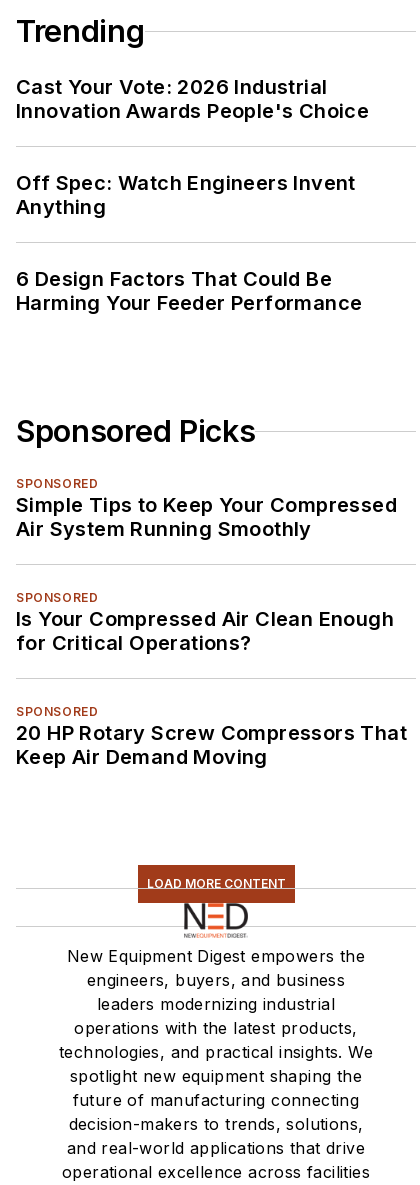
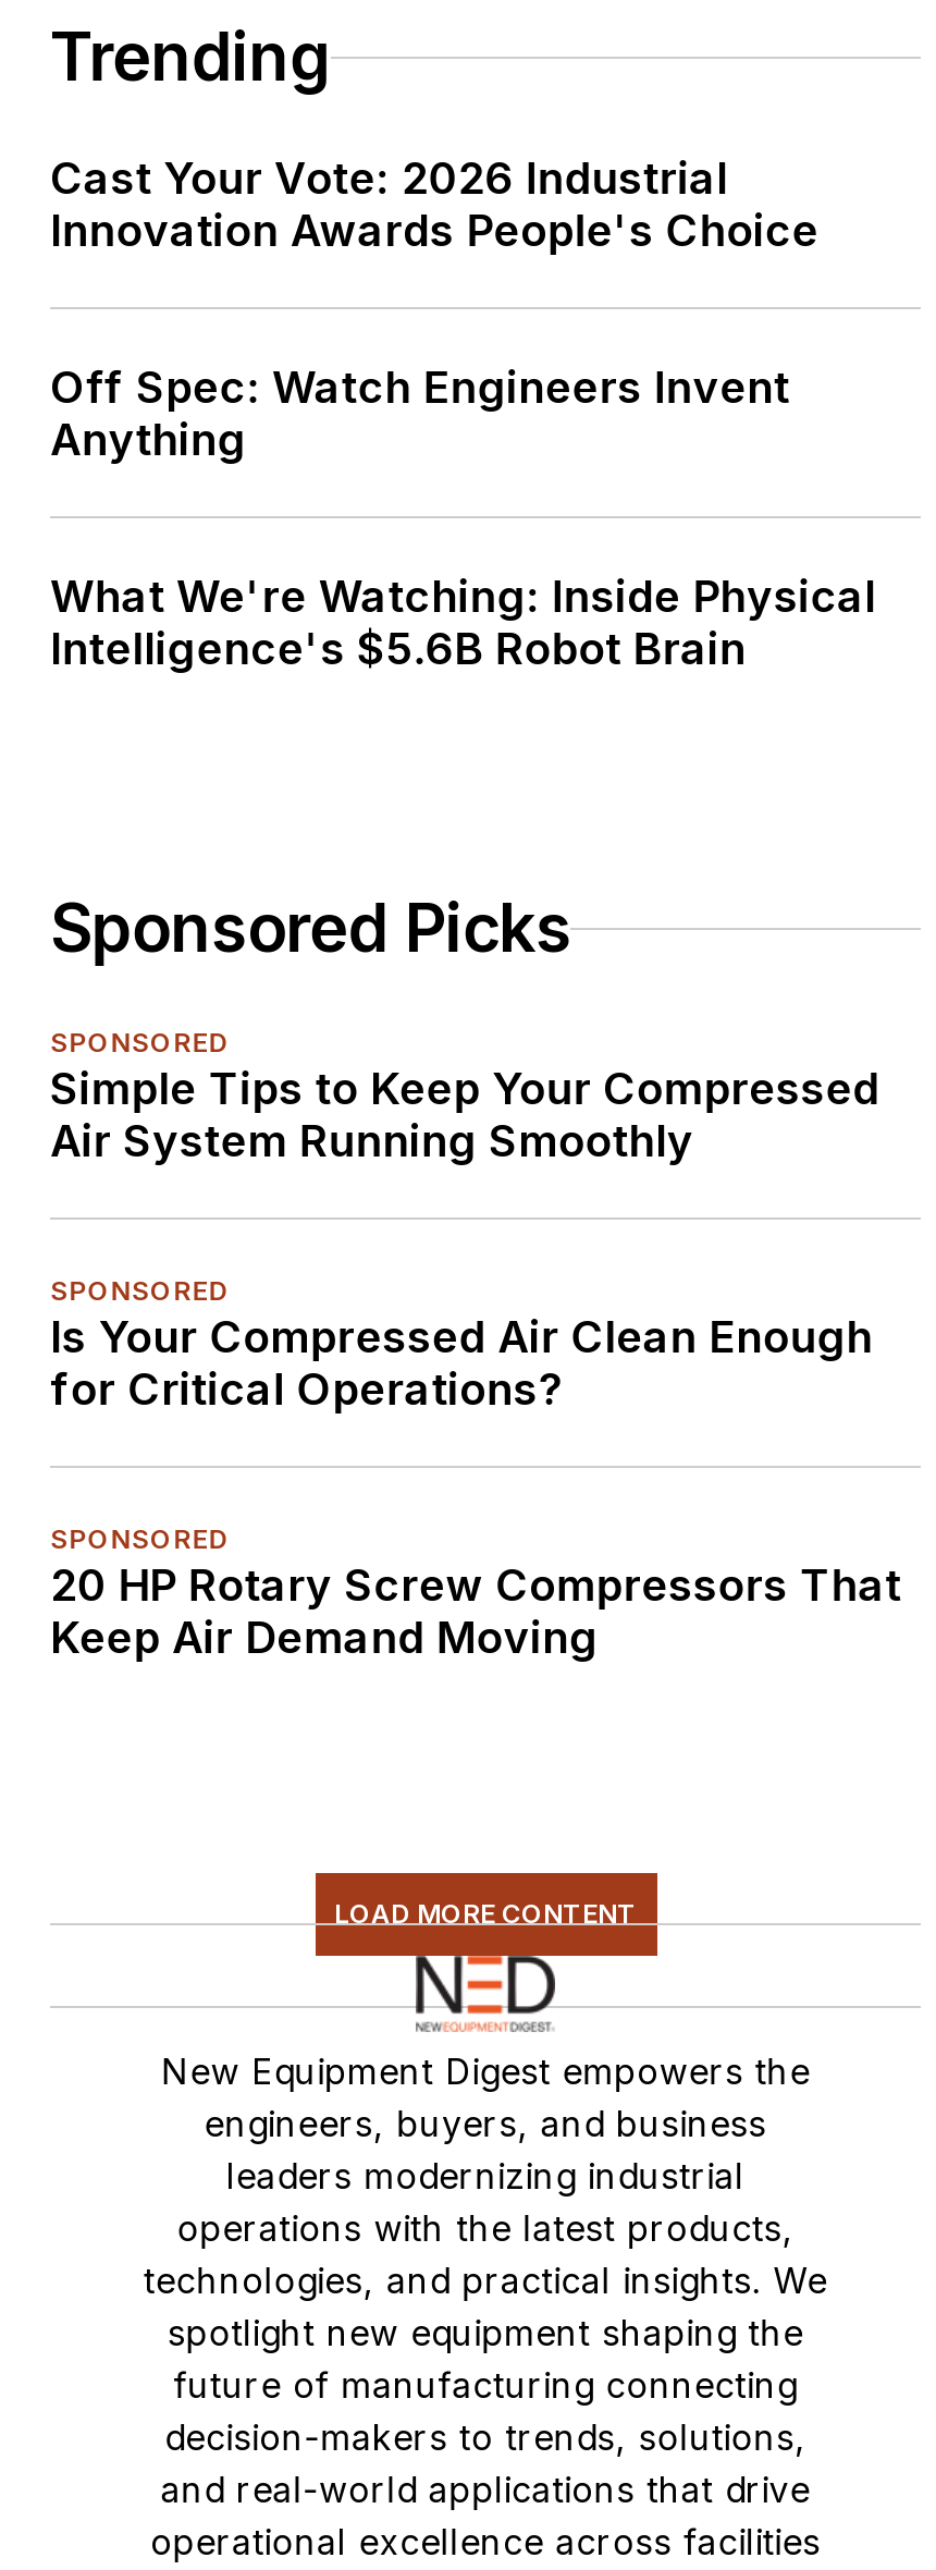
- 6 Design Factors That Could Be
- Harming Your Feeder Performance
+ What We're Watching: Inside Physical
+ Intelligence's $5.6B Robot Brain
